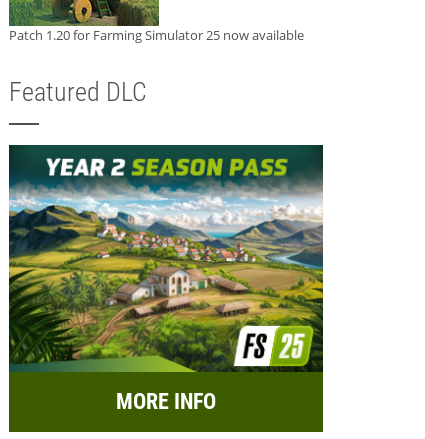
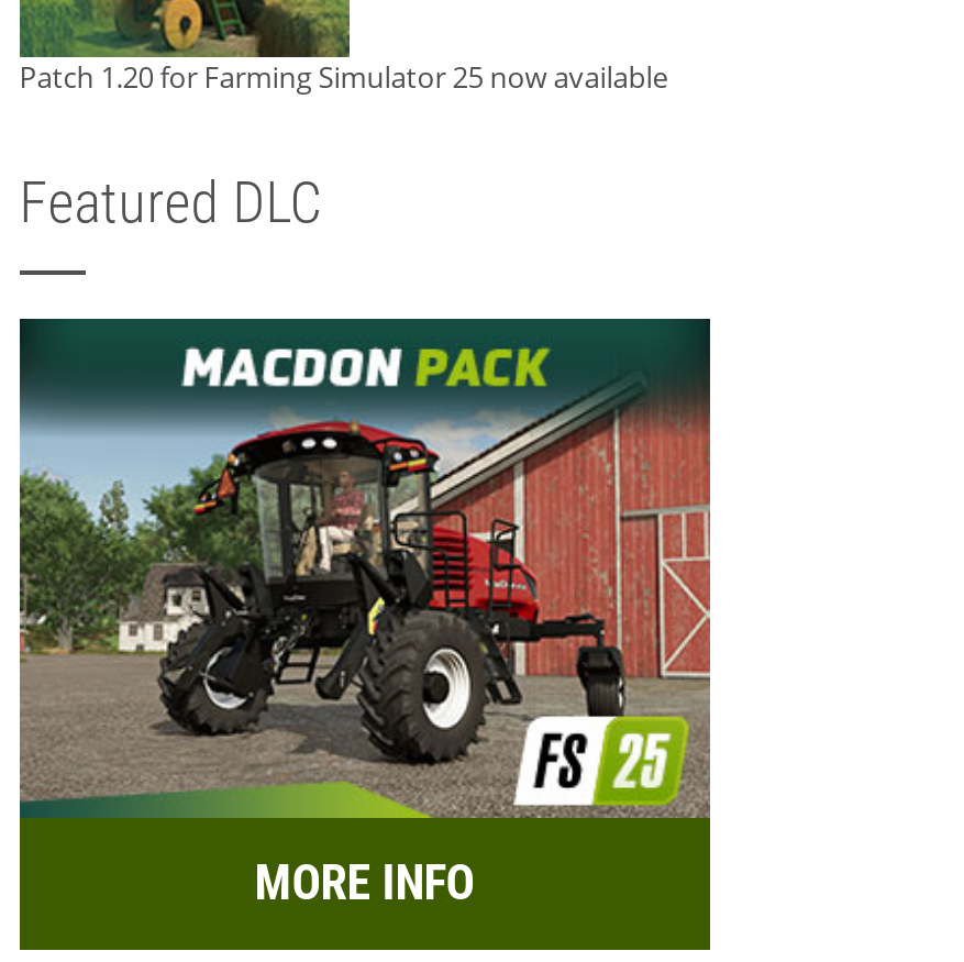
- [image]
+ [image]
